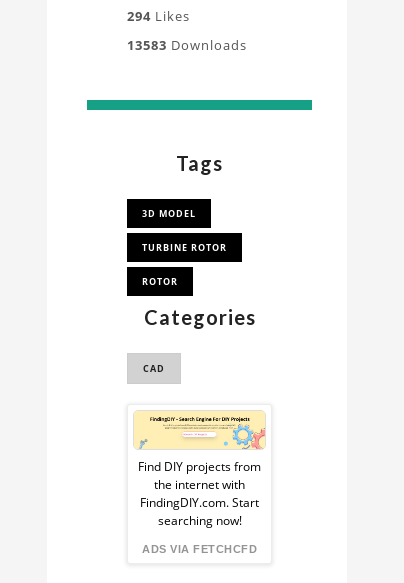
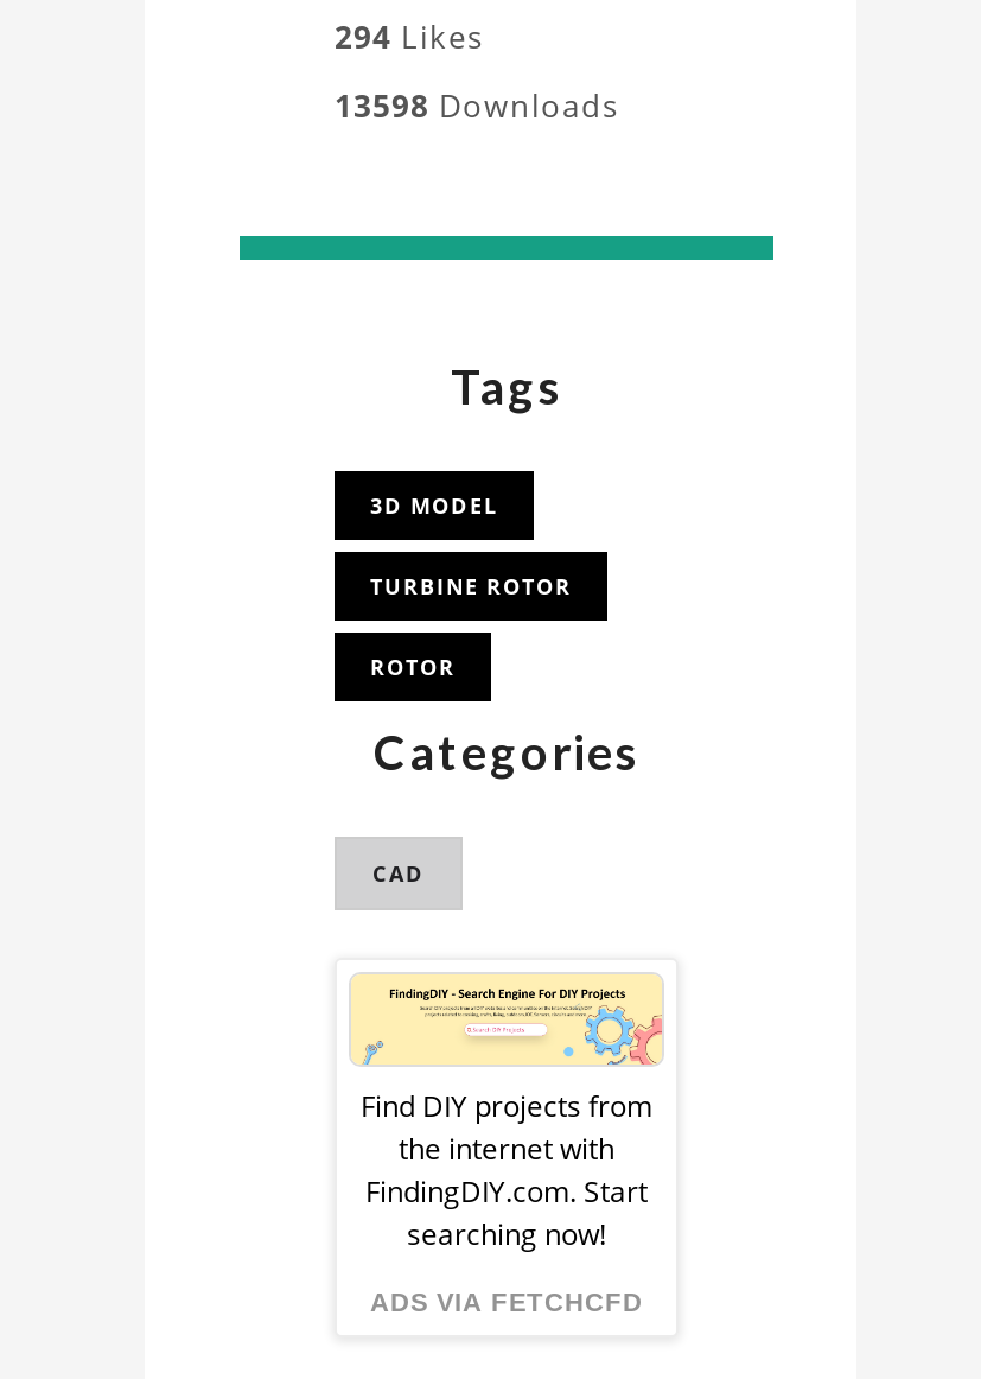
- 13583 Downloads
+ 13598 Downloads
